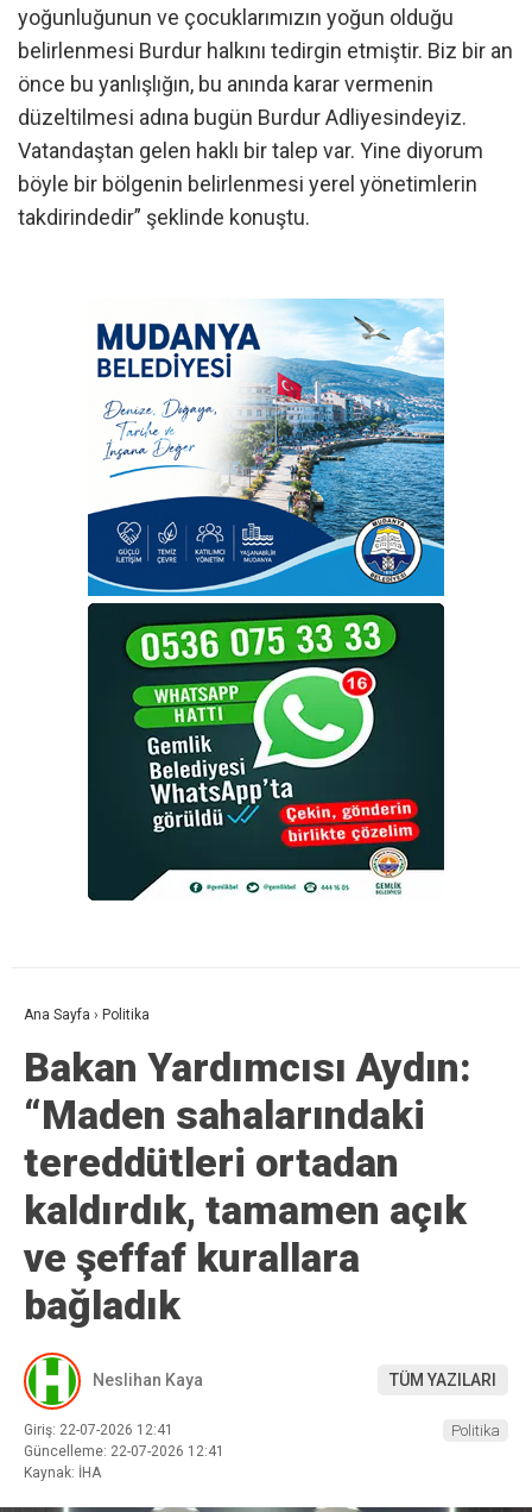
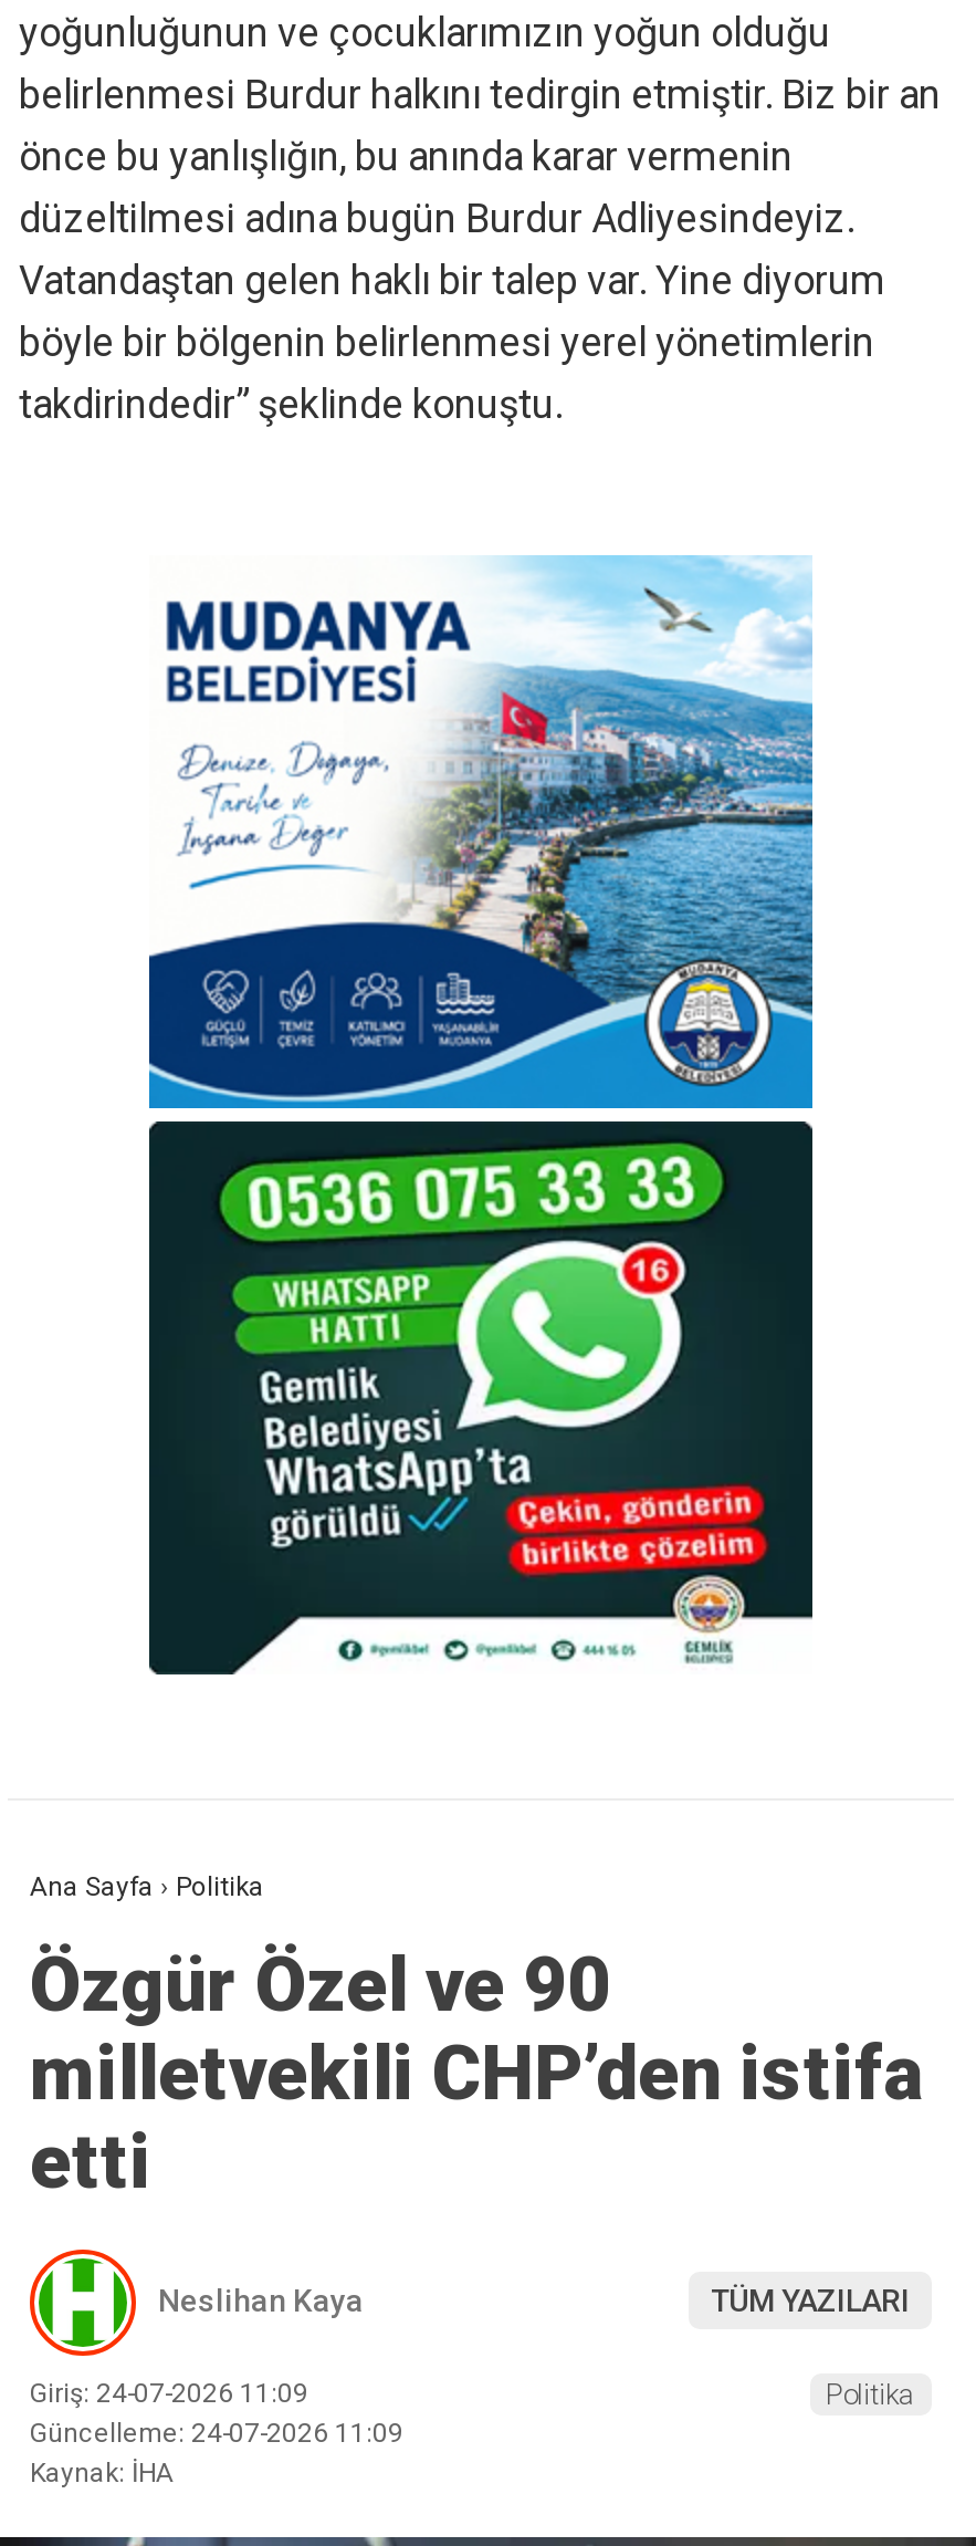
- Bakan Yardımcısı Aydın:
- “Maden sahalarındaki
- tereddütleri ortadan
- kaldırdık, tamamen açık
- ve şeffaf kurallara
- bağladık
+ Özgür Özel ve 90
+ milletvekili CHP’den istifa
+ etti

- Giriş: 22-07-2026 12:41
+ Giriş: 24-07-2026 11:09

- Güncelleme: 22-07-2026 12:41
+ Güncelleme: 24-07-2026 11:09
